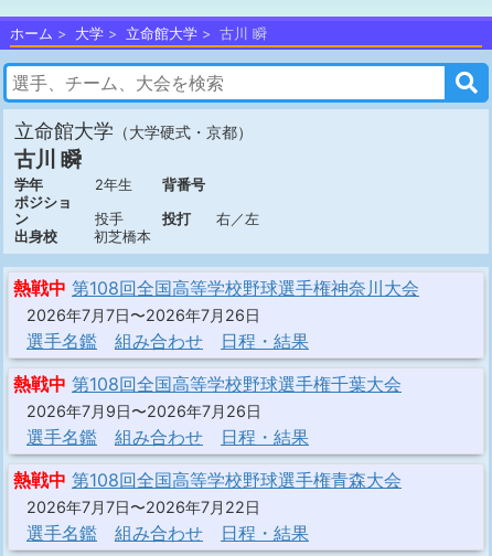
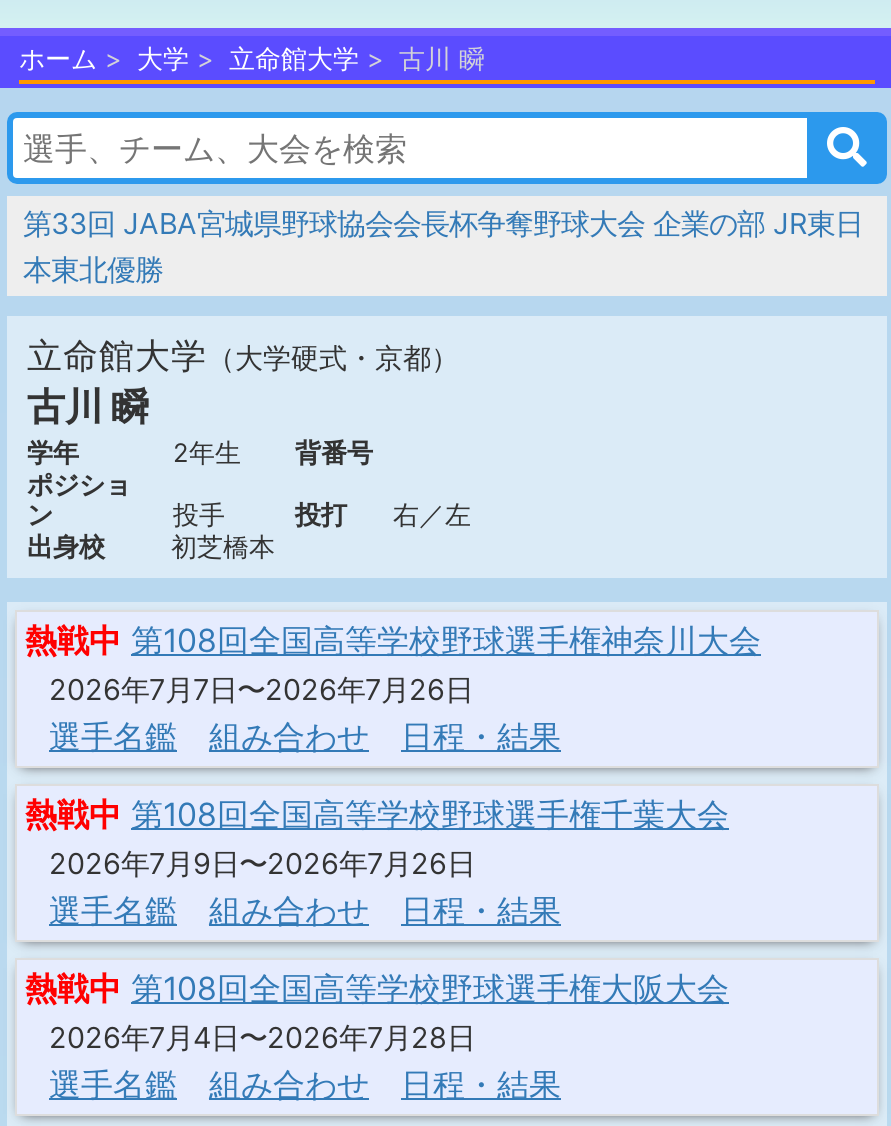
+ 第33回 JABA宮城県野球協会会長杯争奪野球大会 企業の部 JR東日
+ 本東北優勝

- 熱戦中 第108回全国高等学校野球選手権青森大会
+ 熱戦中 第108回全国高等学校野球選手権大阪大会

- 2026年7月7日〜2026年7月22日
+ 2026年7月4日〜2026年7月28日
